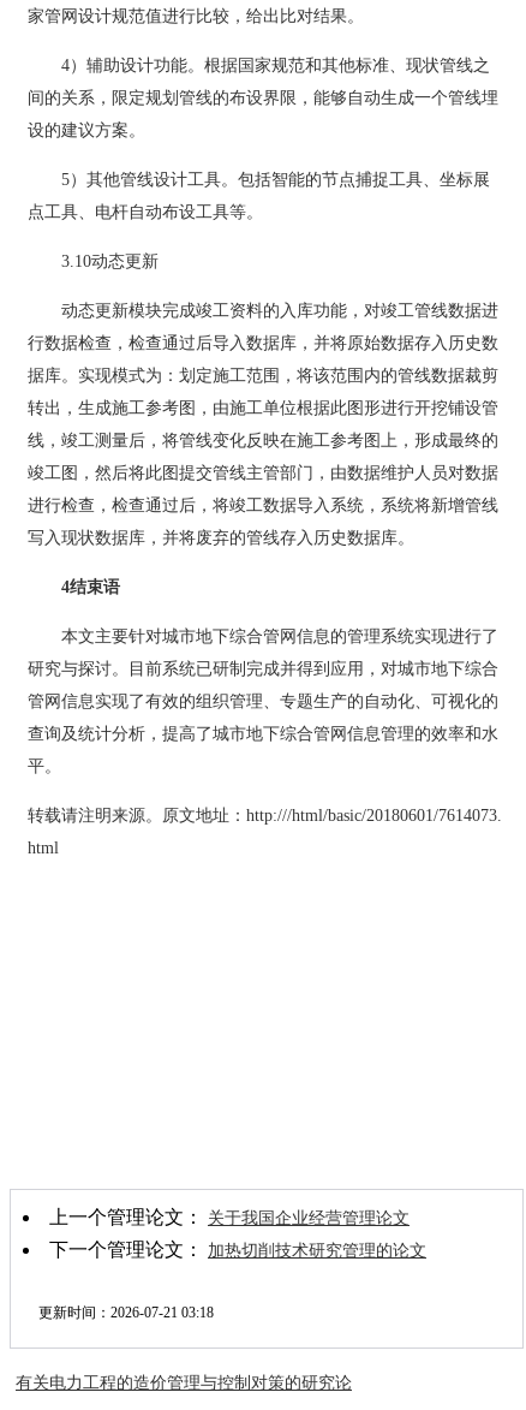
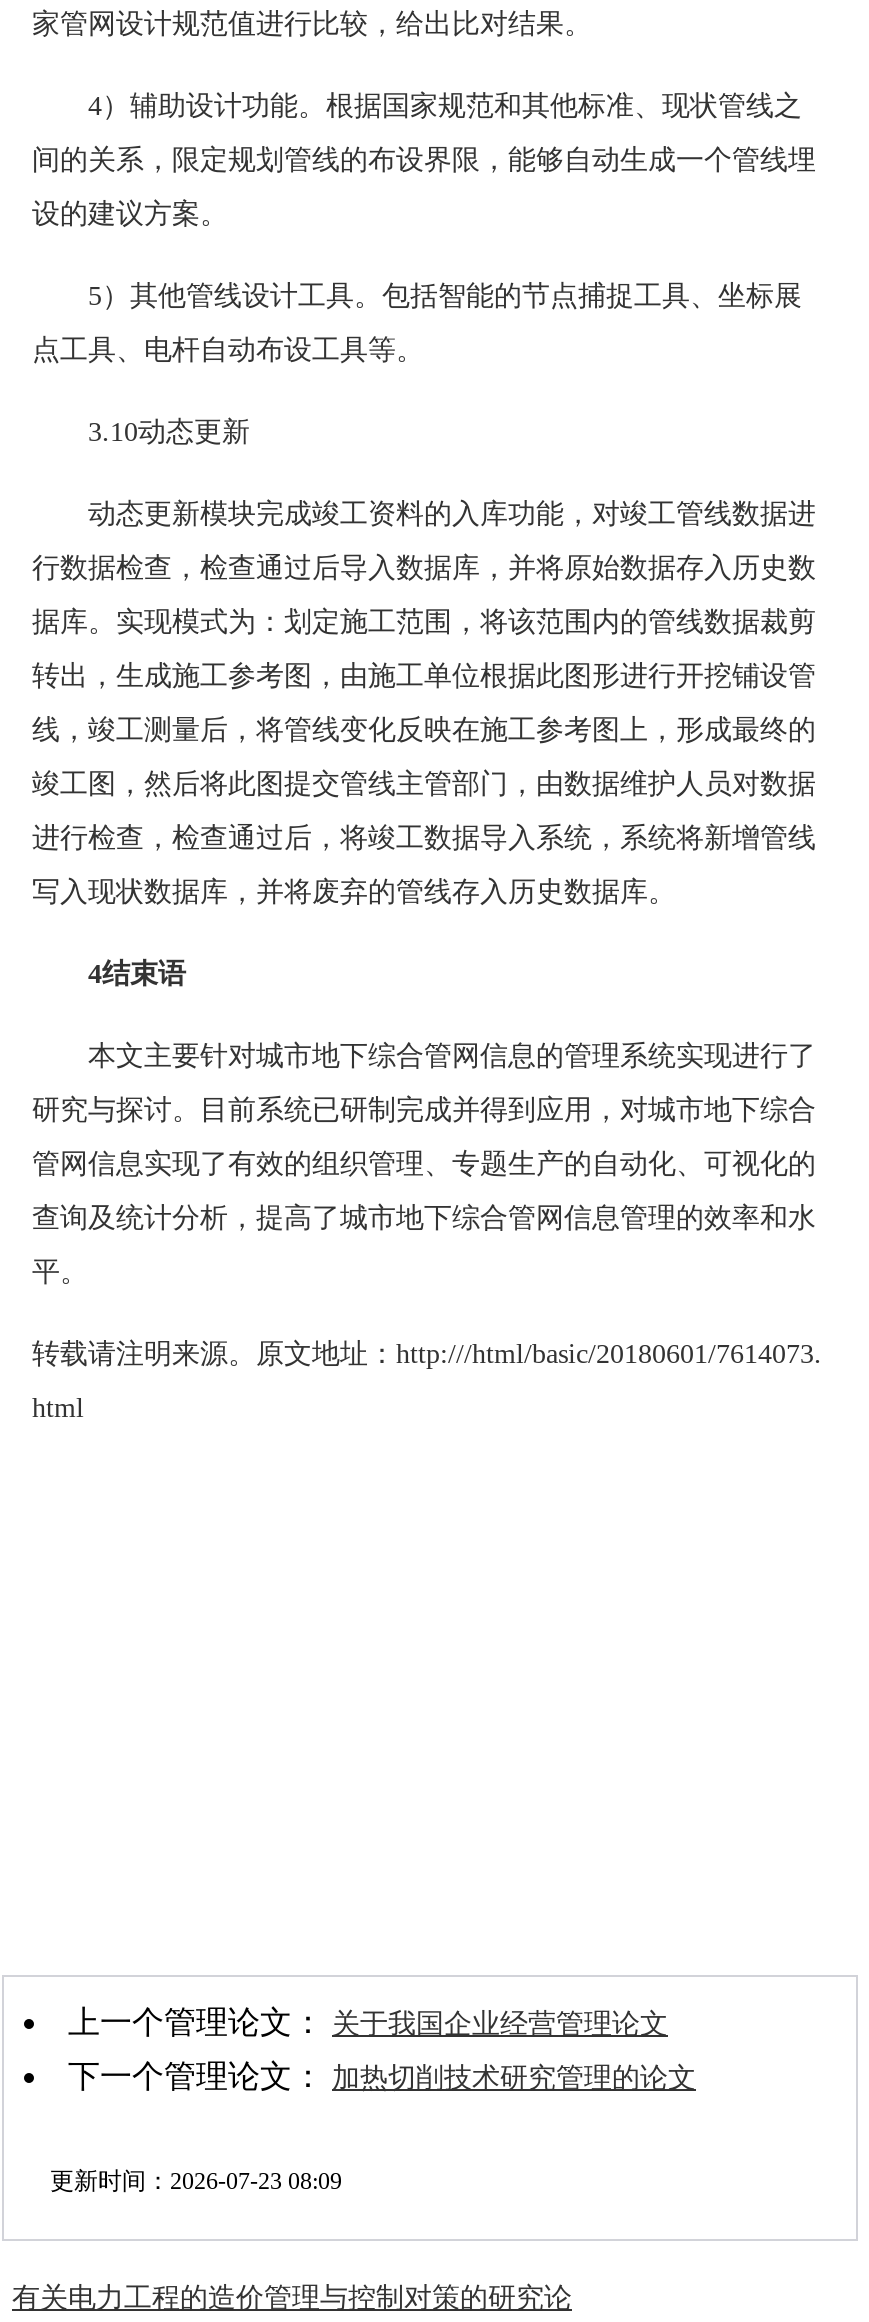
- 更新时间：2026-07-21 03:18
+ 更新时间：2026-07-23 08:09
